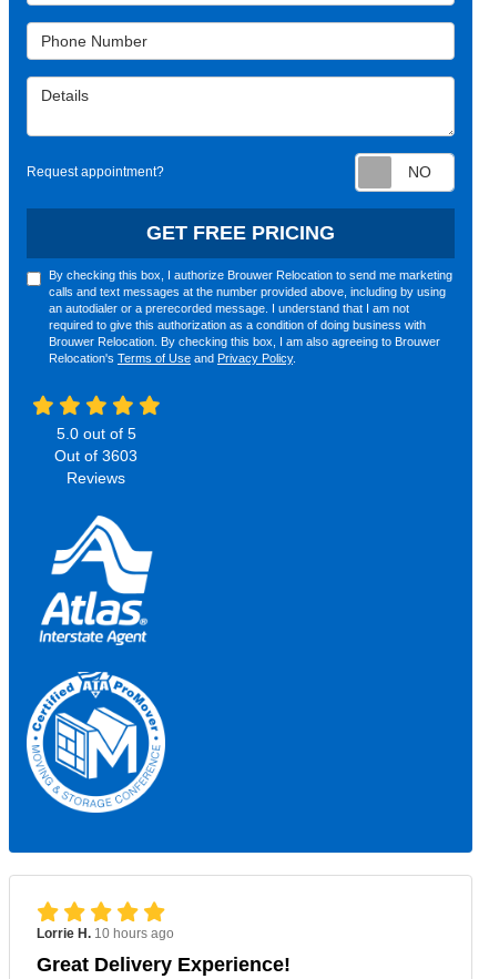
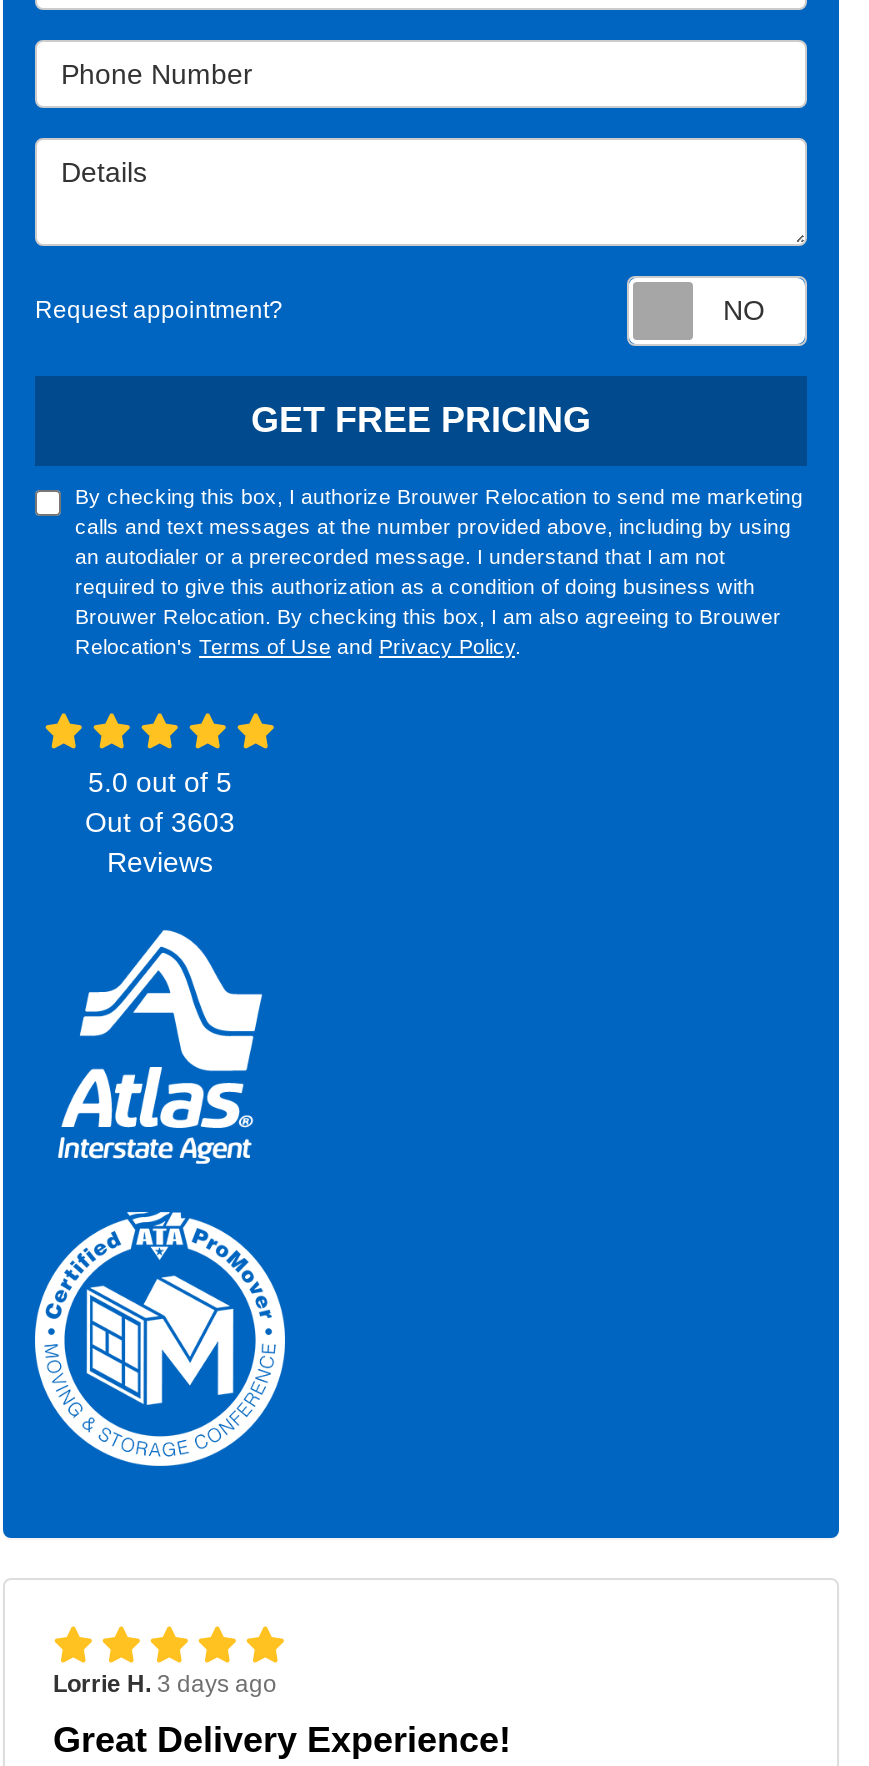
- Lorrie H. 10 hours ago
+ Lorrie H. 3 days ago
